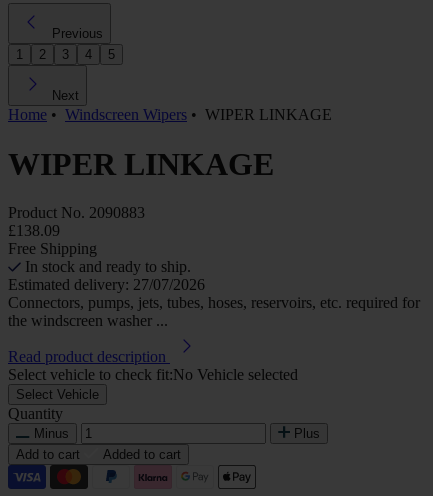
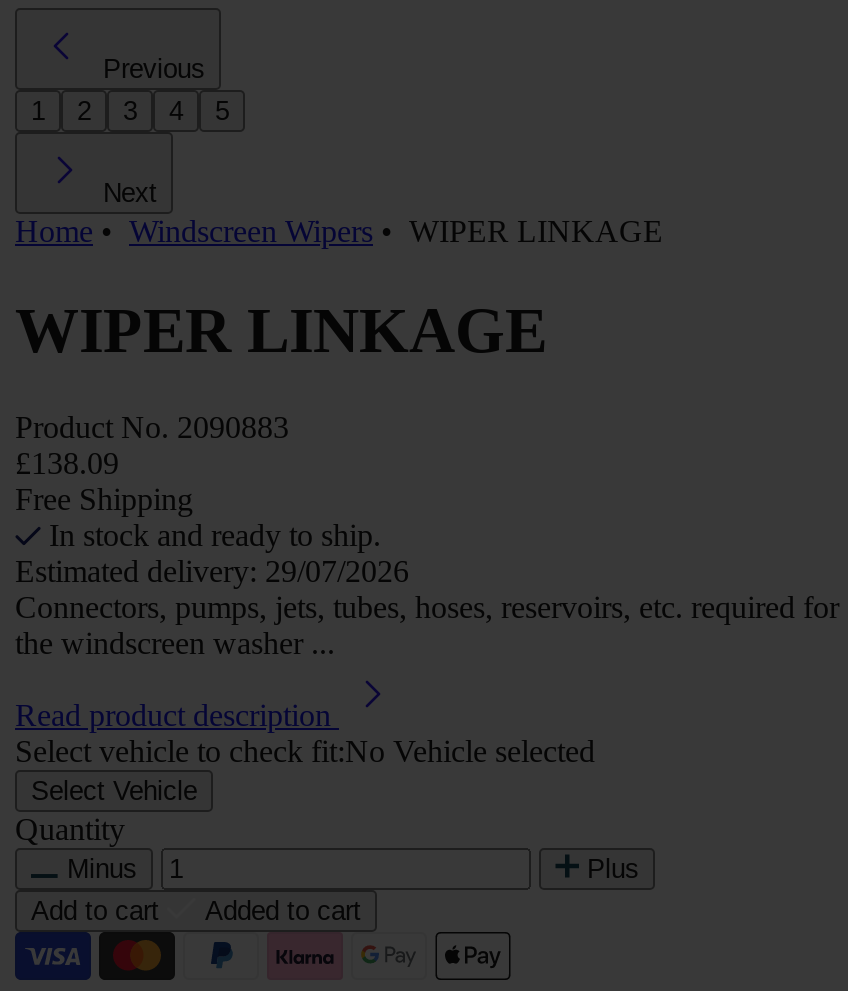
- Estimated delivery: 27/07/2026
+ Estimated delivery: 29/07/2026
